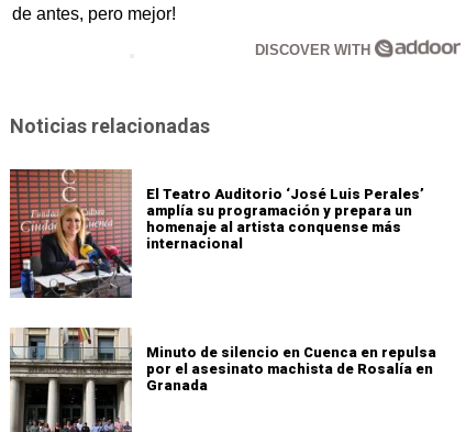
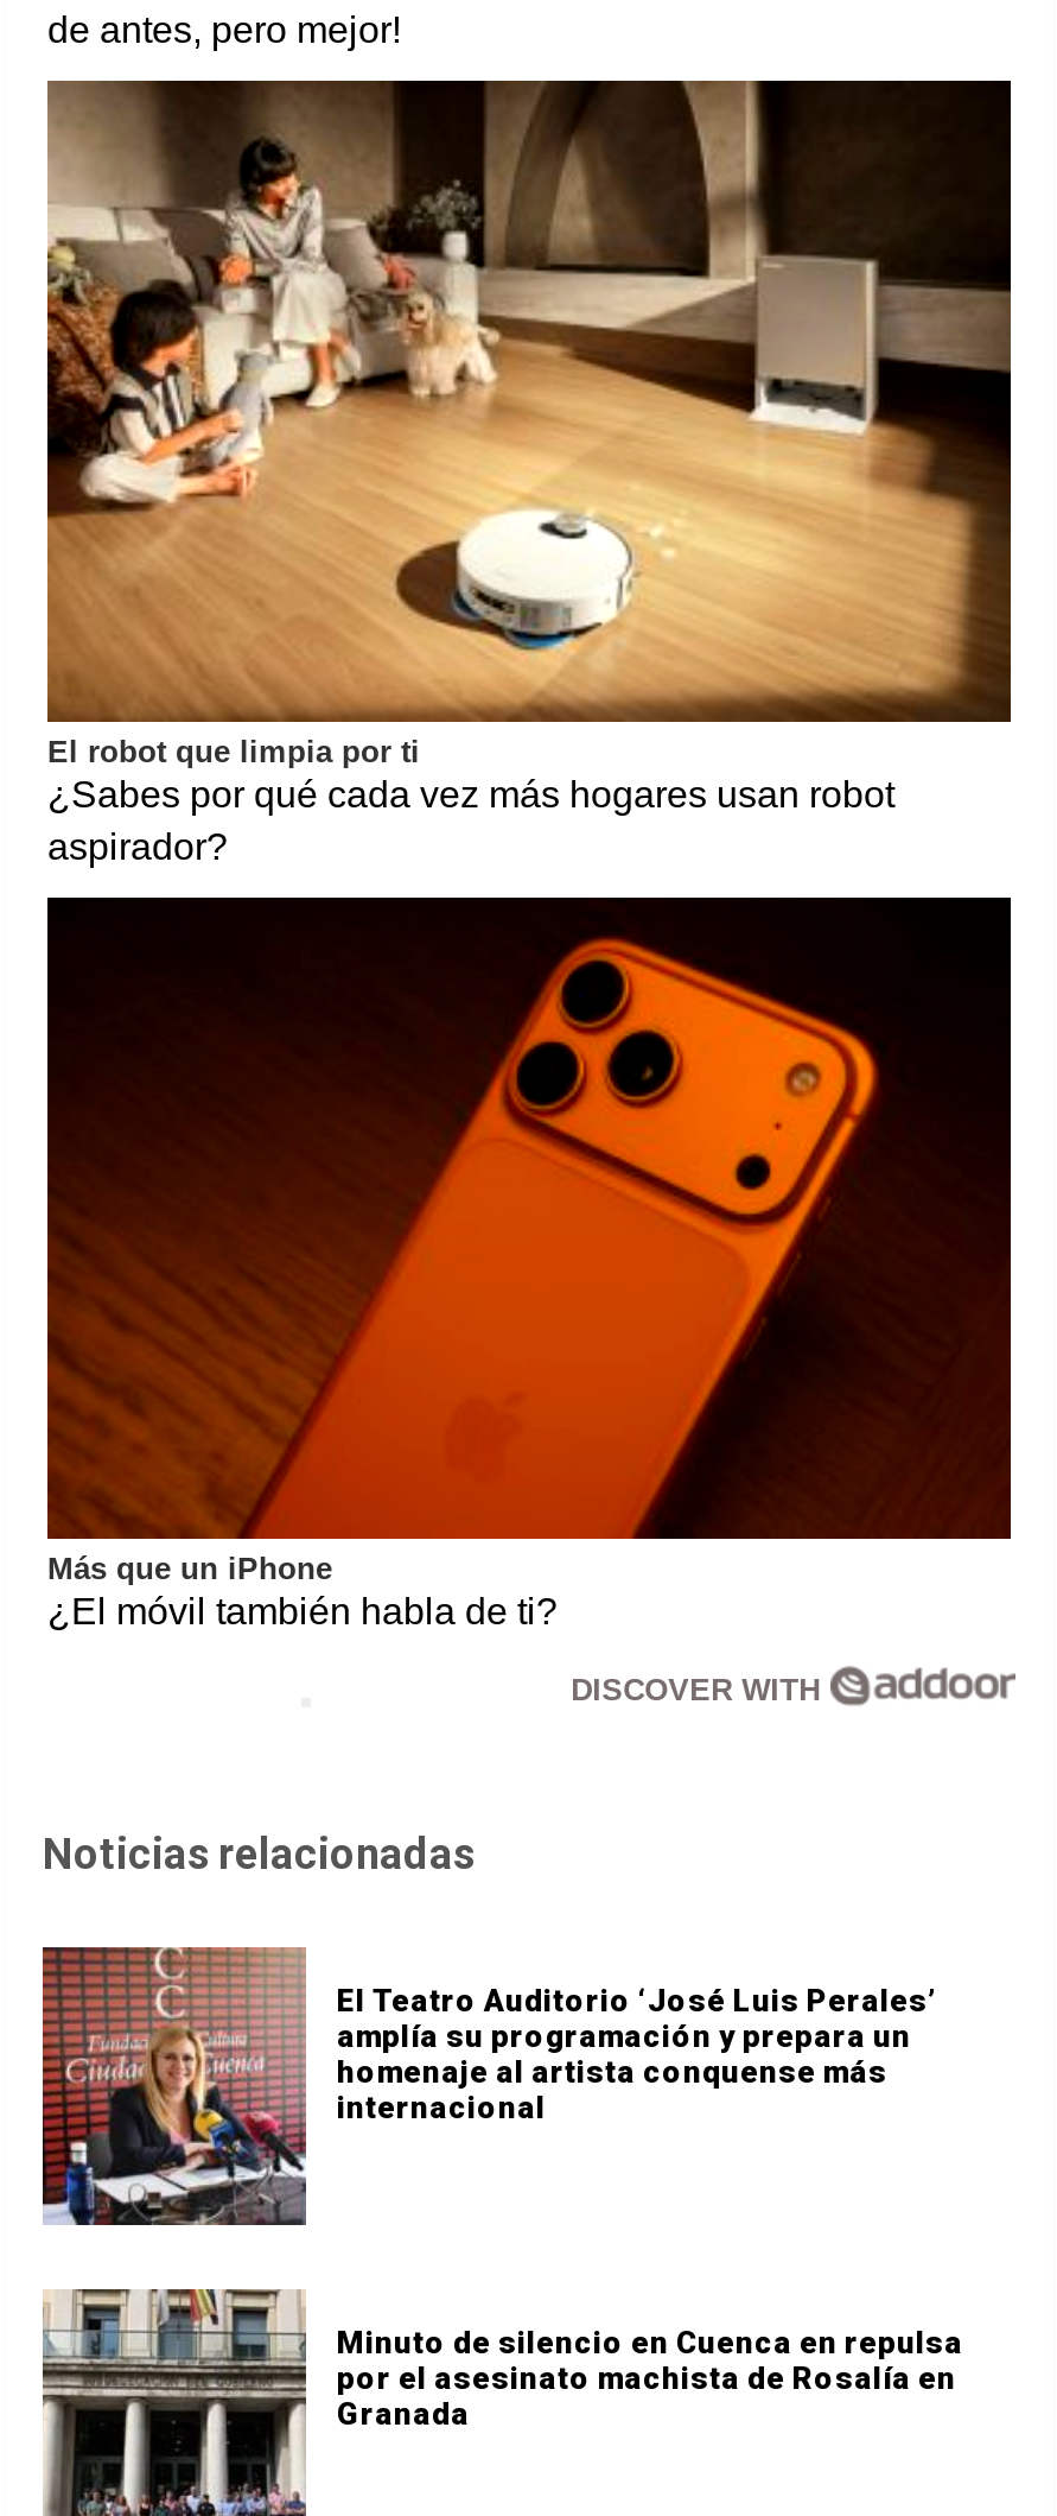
+ [image]
+ El robot que limpia por ti
+ ¿Sabes por qué cada vez más hogares usan robot
+ aspirador?

+ [image]
+ Más que un iPhone
+ ¿El móvil también habla de ti?
